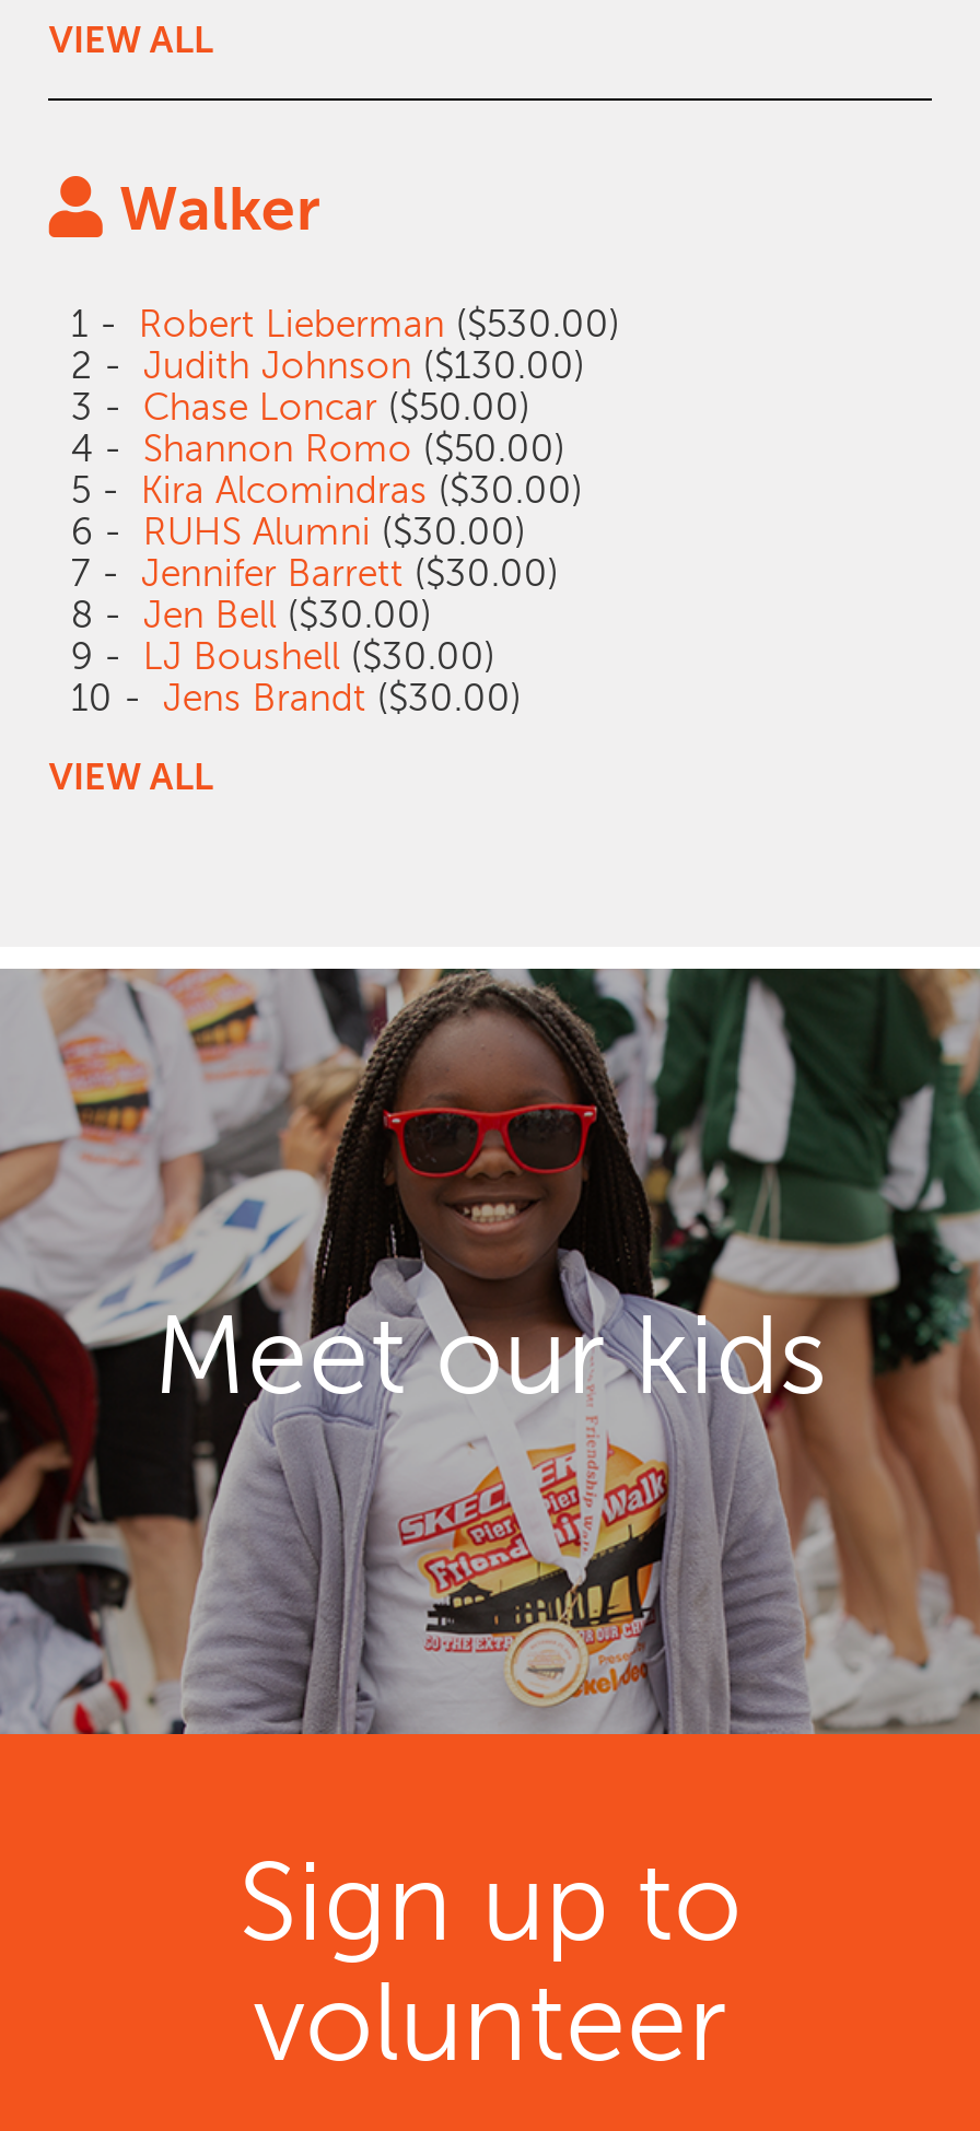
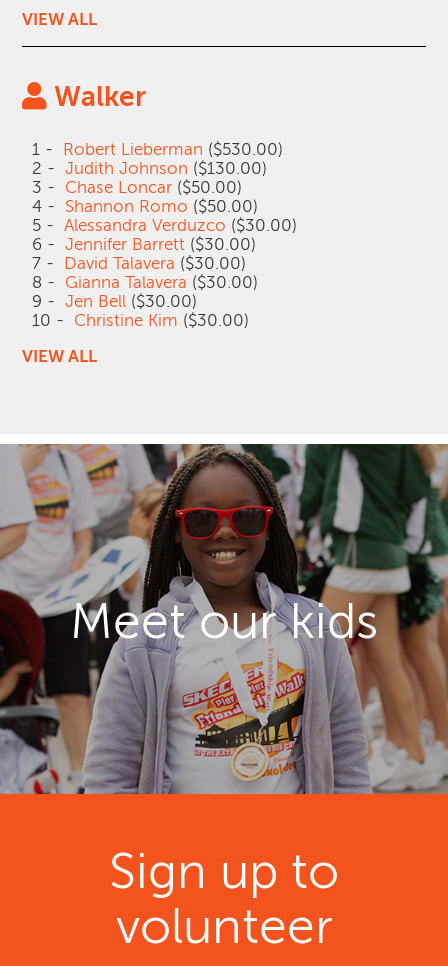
- 5 - Kira Alcomindras ($30.00)
- 6 - RUHS Alumni ($30.00)
- 7 - Jennifer Barrett ($30.00)
- 8 - Jen Bell ($30.00)
- 9 - LJ Boushell ($30.00)
- 10 - Jens Brandt ($30.00)
+ 5 - Alessandra Verduzco ($30.00)
+ 6 - Jennifer Barrett ($30.00)
+ 7 - David Talavera ($30.00)
+ 8 - Gianna Talavera ($30.00)
+ 9 - Jen Bell ($30.00)
+ 10 - Christine Kim ($30.00)
